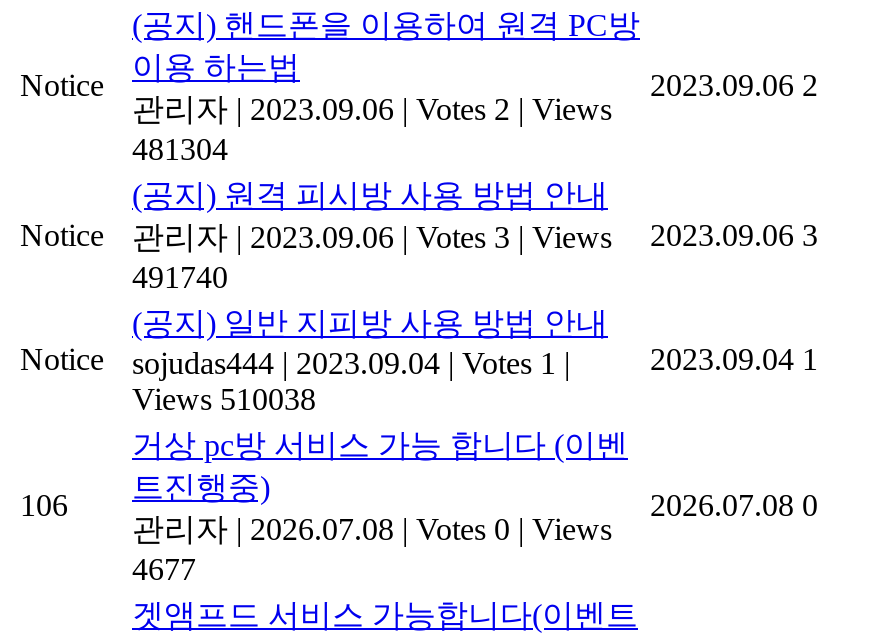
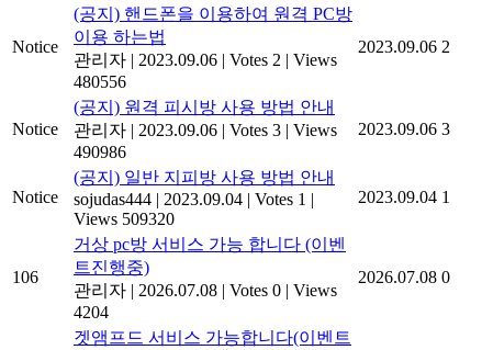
- 481304
+ 480556

- 491740
+ 490986

- Views 510038
+ Views 509320

- 4677
+ 4204
